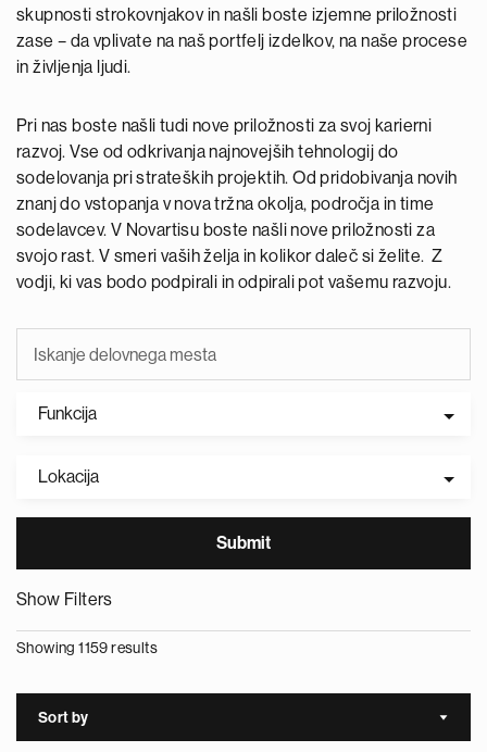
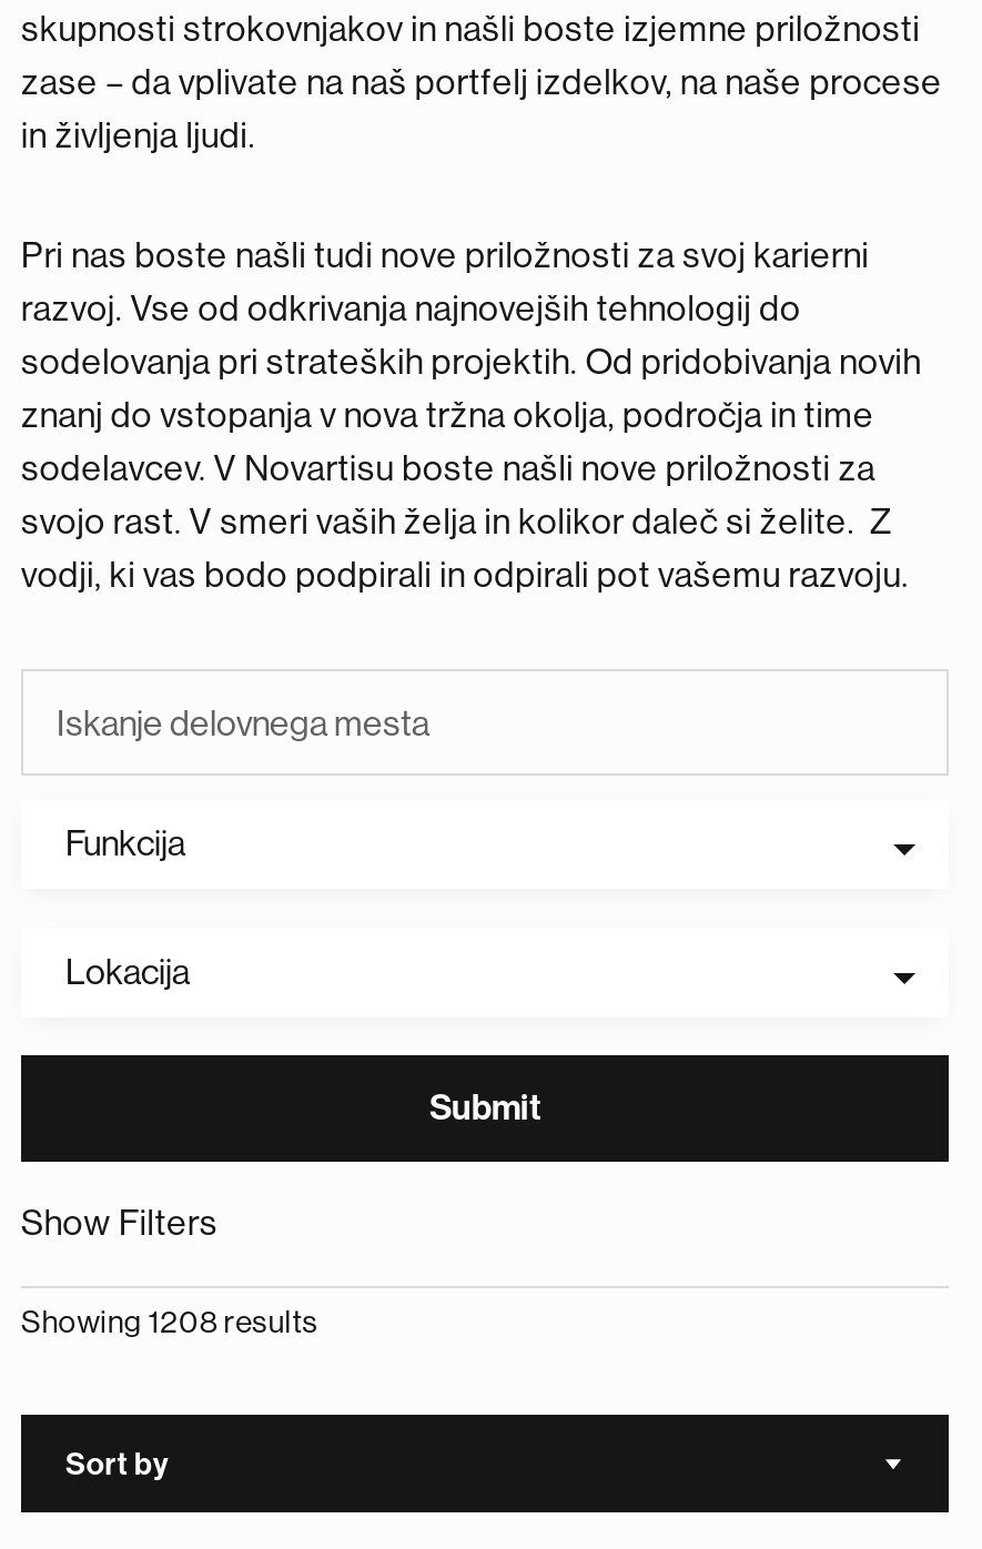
- Showing 1159 results
+ Showing 1208 results
